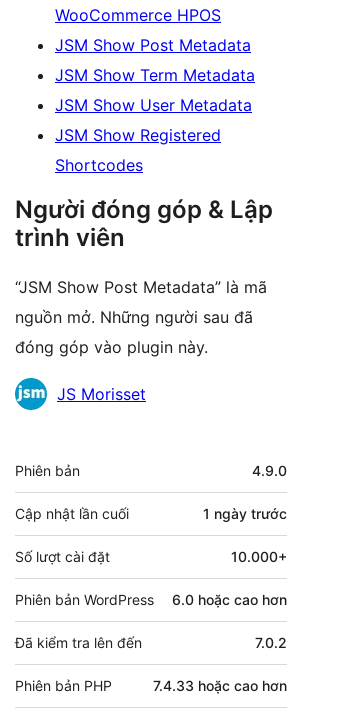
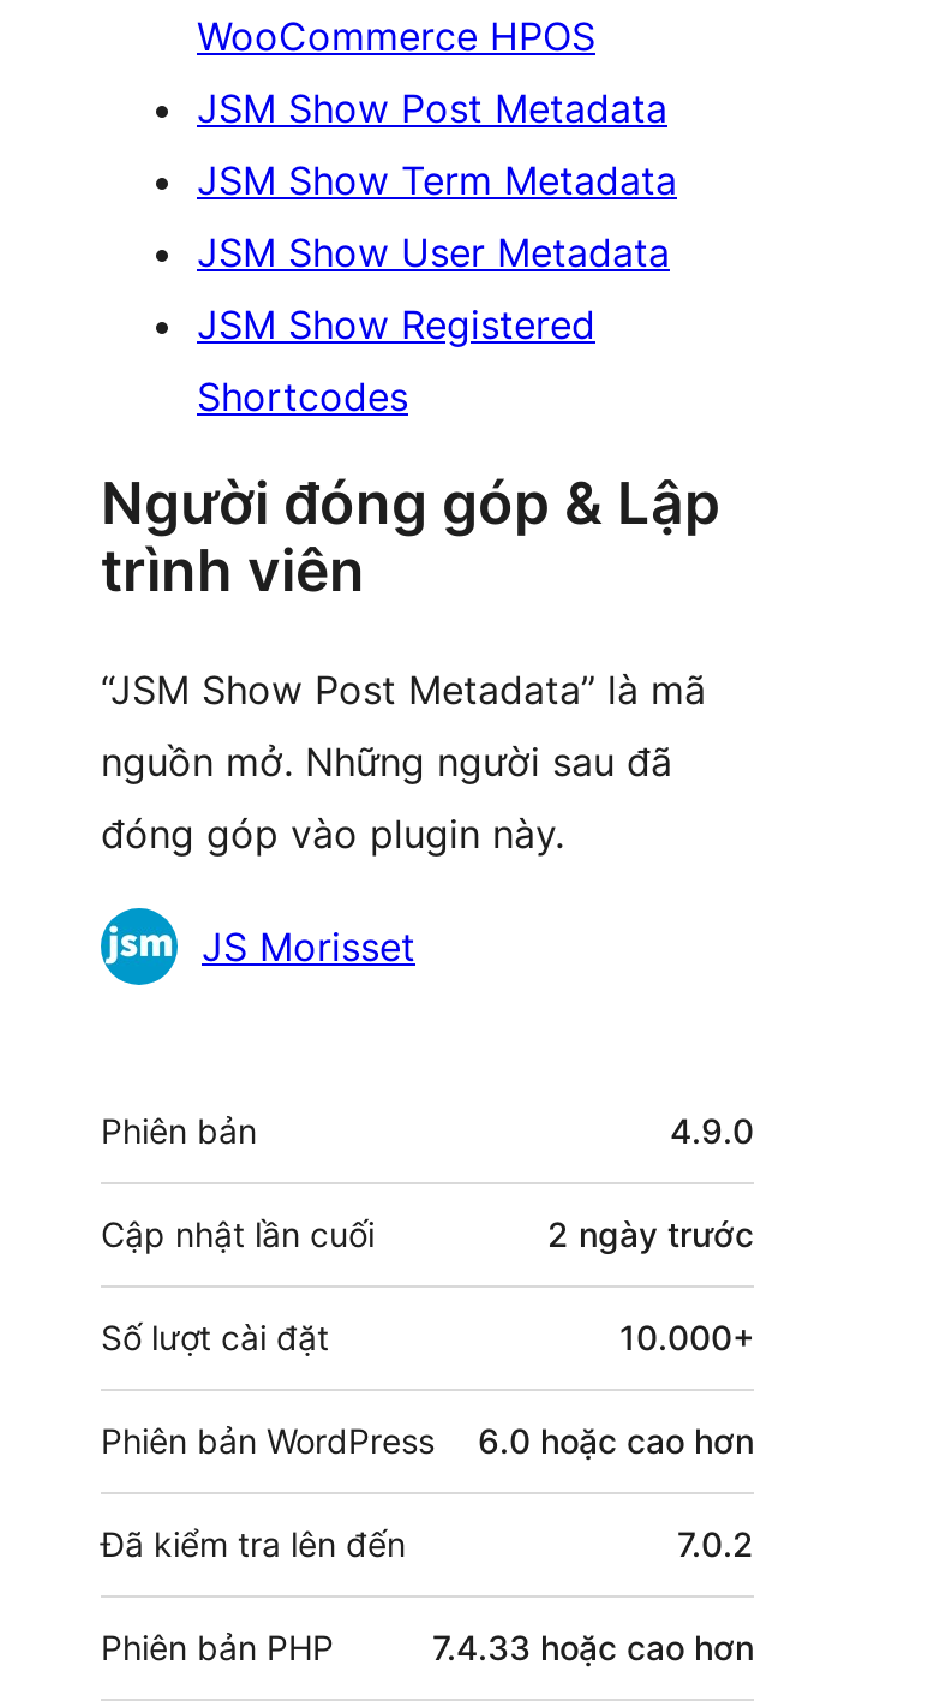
- 1 ngày trước
+ 2 ngày trước
